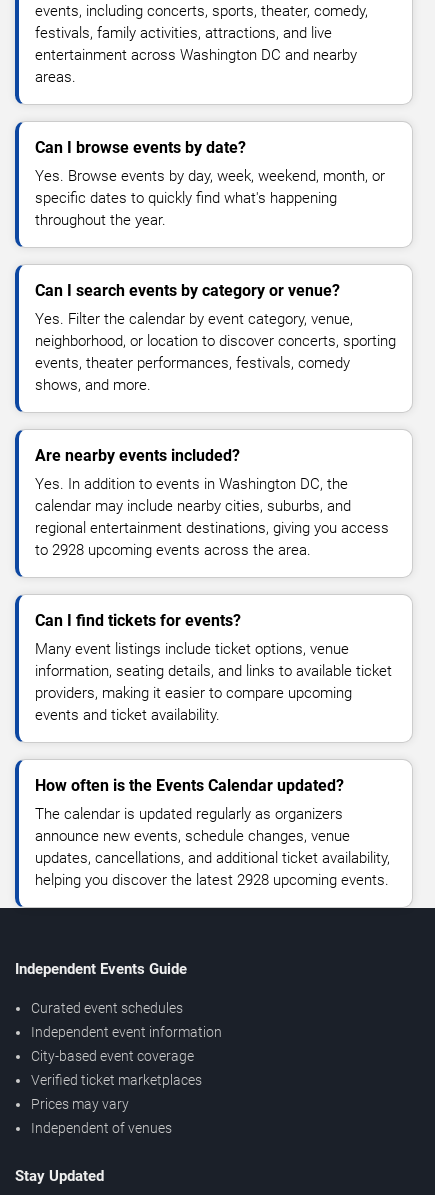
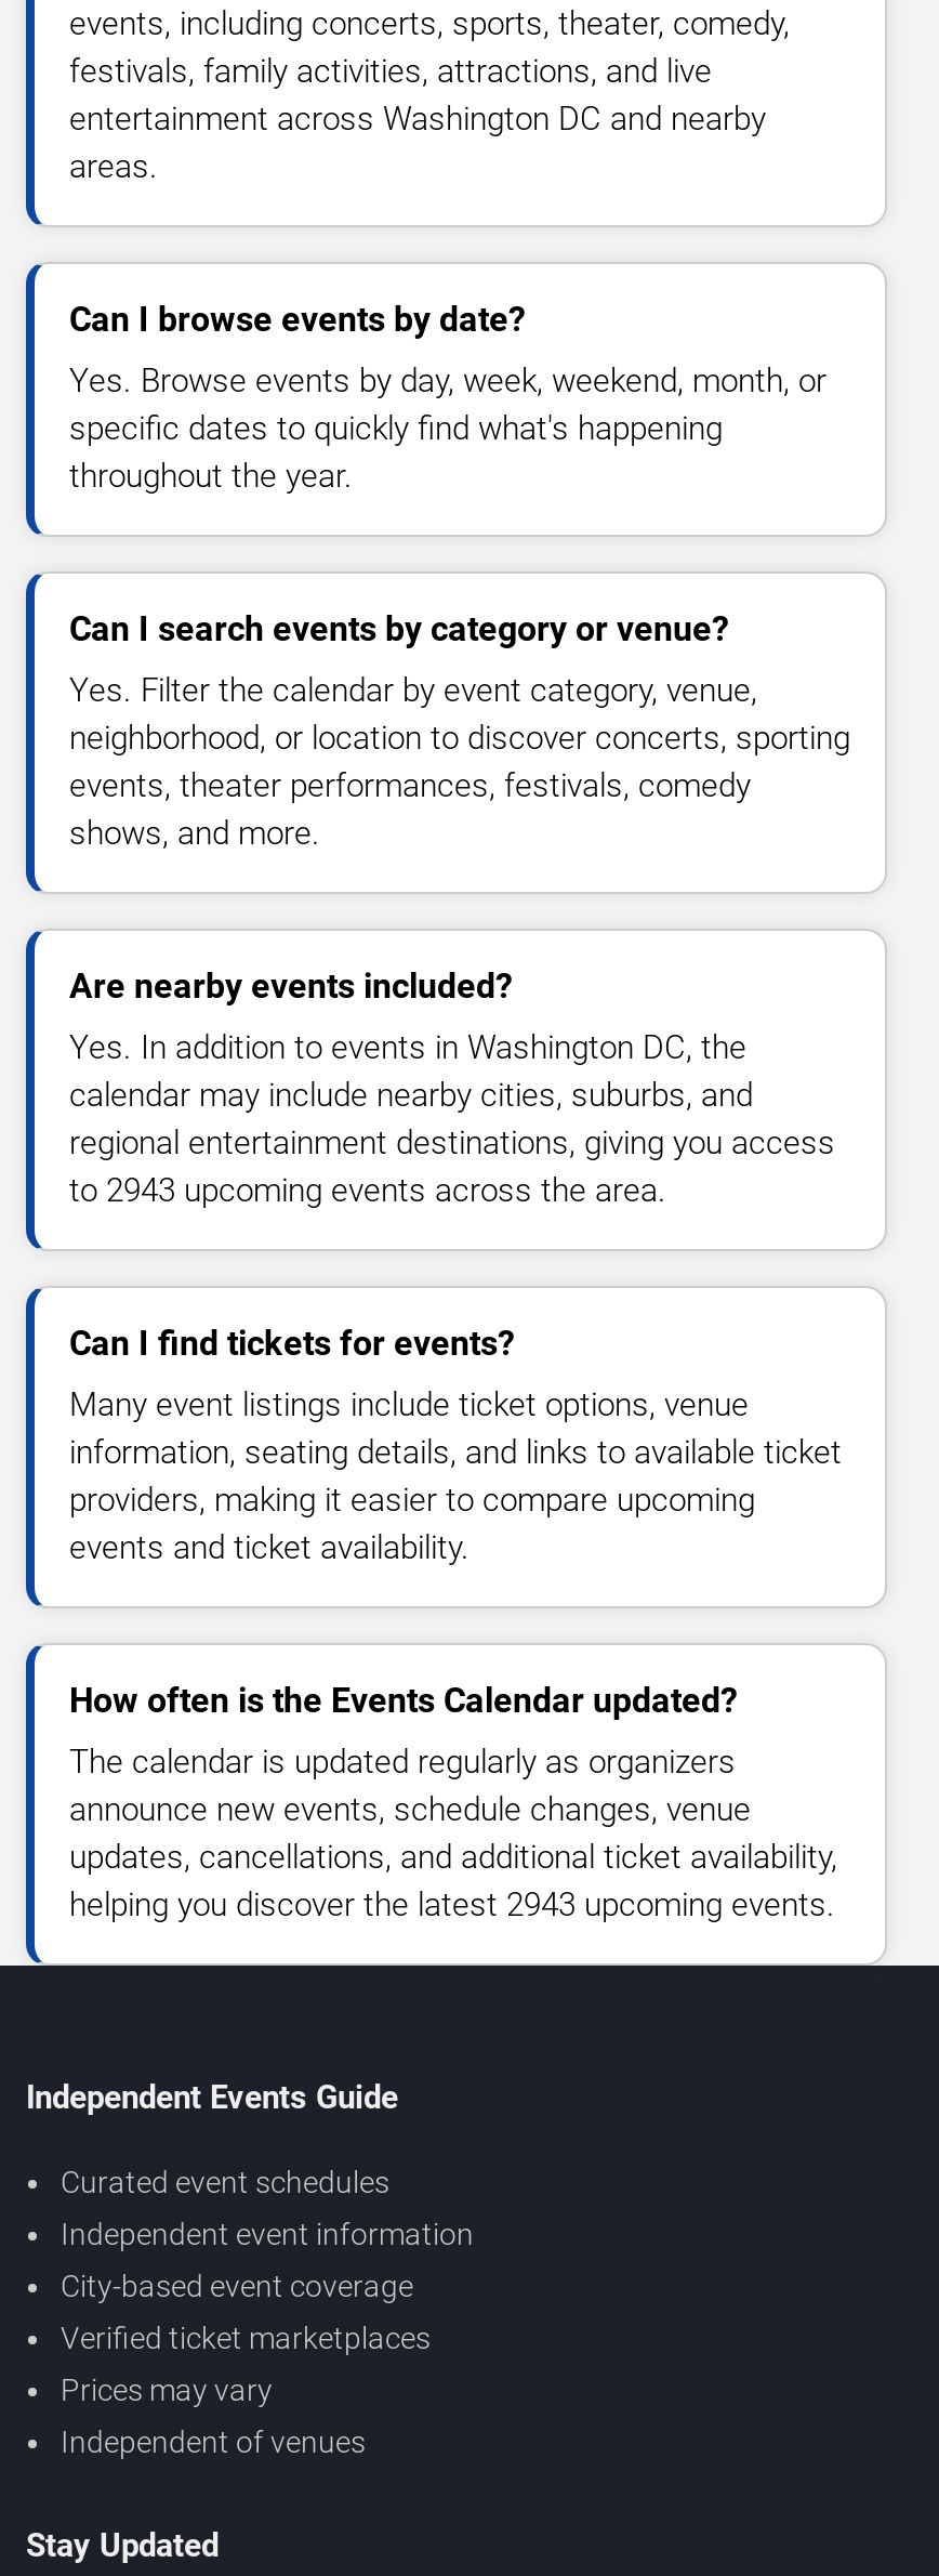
- to 2928 upcoming events across the area.
+ to 2943 upcoming events across the area.

- helping you discover the latest 2928 upcoming events.
+ helping you discover the latest 2943 upcoming events.
